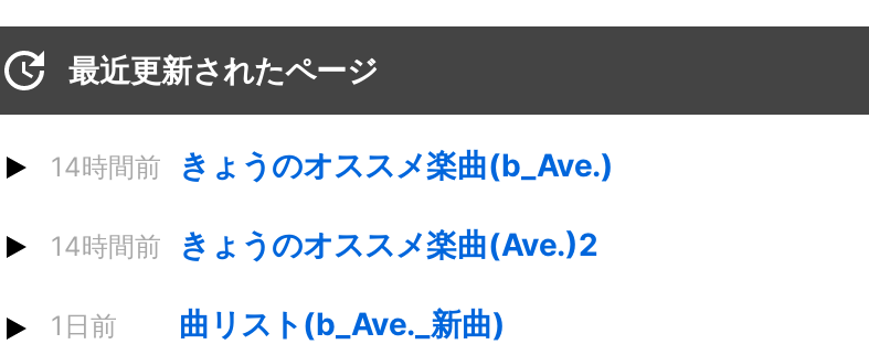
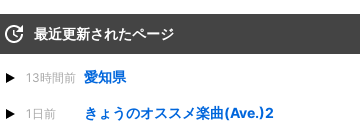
- 14時間前 きょうのオススメ楽曲(b_Ave.)
- 14時間前 きょうのオススメ楽曲(Ave.)2
+ 13時間前 愛知県

- 曲リスト(b_Ave._新曲)
+ きょうのオススメ楽曲(Ave.)2
